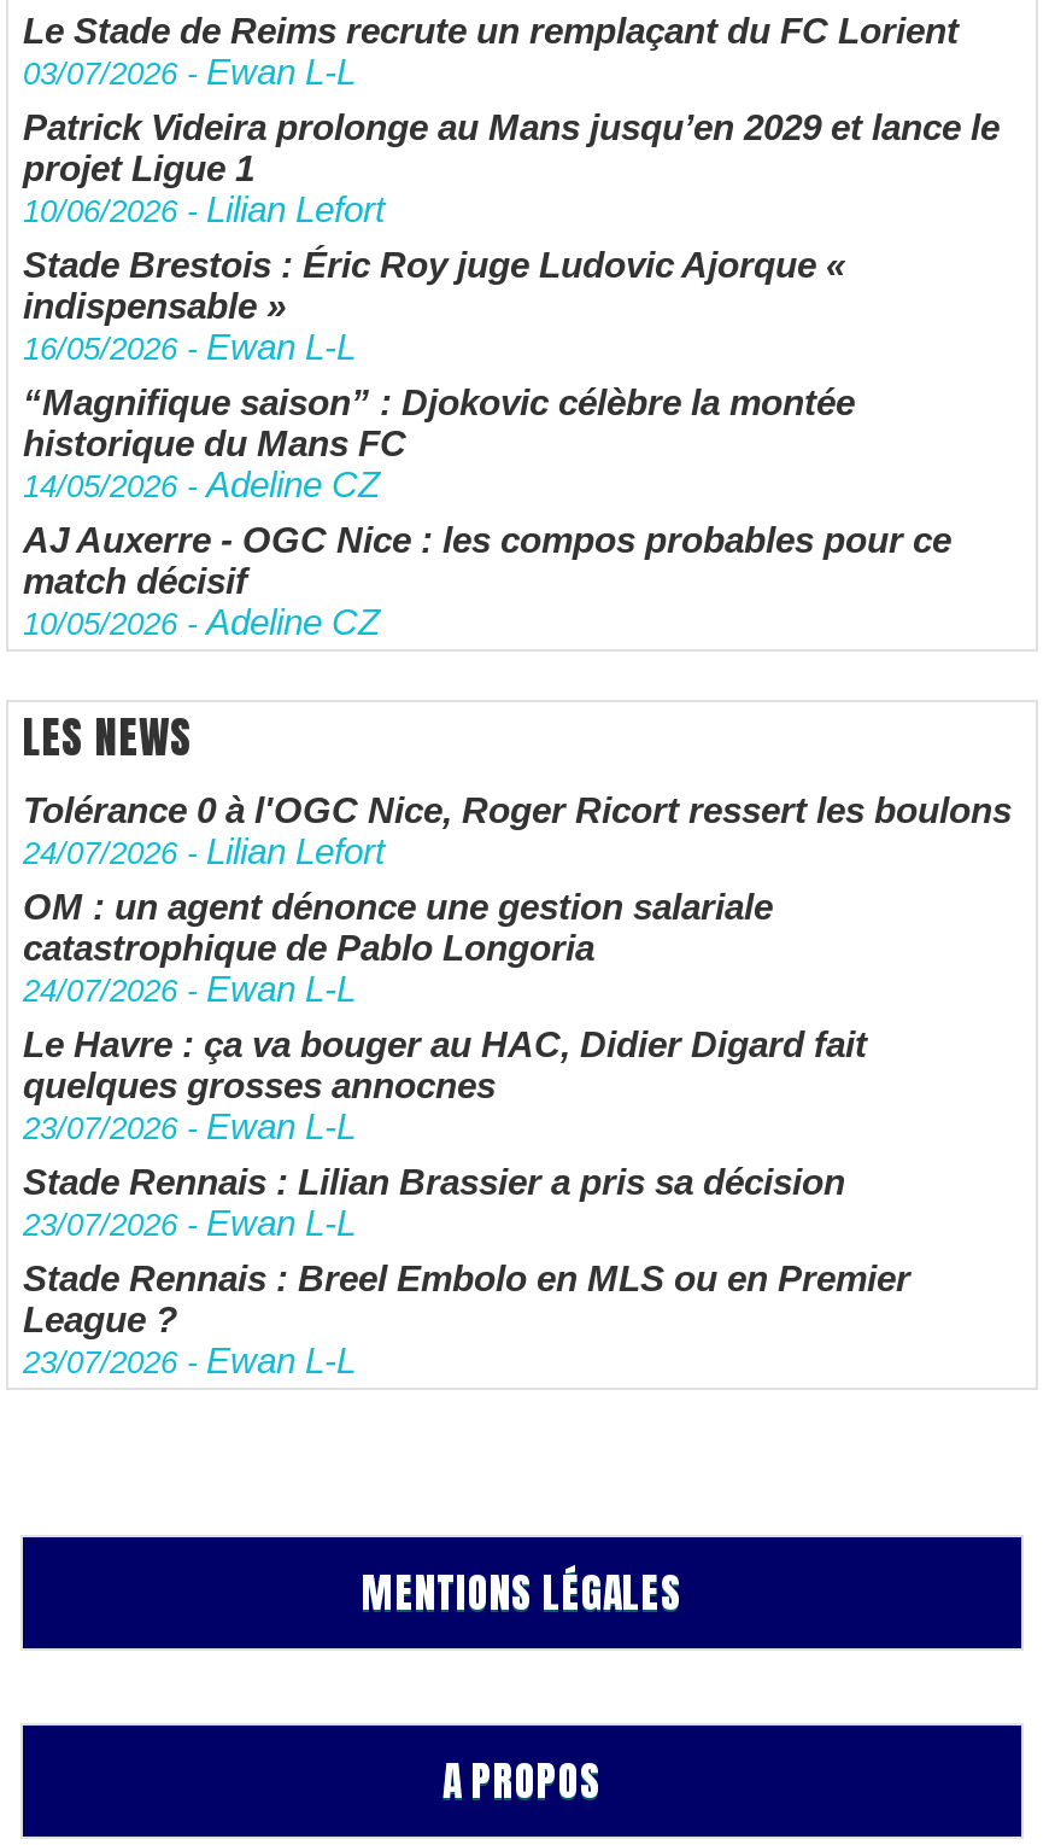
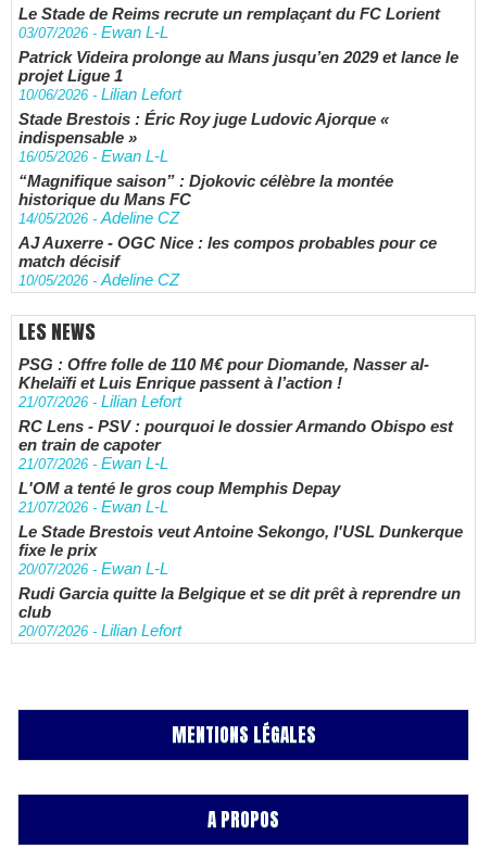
- Tolérance 0 à l'OGC Nice, Roger Ricort ressert les boulons
- 24/07/2026 - Lilian Lefort
- OM : un agent dénonce une gestion salariale
- catastrophique de Pablo Longoria
- 24/07/2026 - Ewan L-L
- Le Havre : ça va bouger au HAC, Didier Digard fait
- quelques grosses annocnes
- 23/07/2026 -Ewan L-L
- Stade Rennais : Lilian Brassier a pris sa décision
- 23/07/2026 - Ewan L-L
- Stade Rennais : Breel Embolo en MLS ou en Premier
- League ?
- 23/07/2026 - Ewan L-L
+ PSG : Offre folle de 110 M€ pour Diomande, Nasser al-
+ Khelaïfi et Luis Enrique passent à l’action !
+ 21/07/2026 - Lilian Lefort
+ RC Lens - PSV : pourquoi le dossier Armando Obispo est
+ en train de capoter
+ 21/07/2026 - Ewan L-L
+ L'OM a tenté le gros coup Memphis Depay
+ 21/07/2026 - Ewan L-L
+ Le Stade Brestois veut Antoine Sekongo, l'USL Dunkerque
+ fixe le prix
+ 20/07/2026 - Ewan L-L
+ Rudi Garcia quitte la Belgique et se dit prêt à reprendre un
+ club
+ 20/07/2026 - Lilian Lefort
